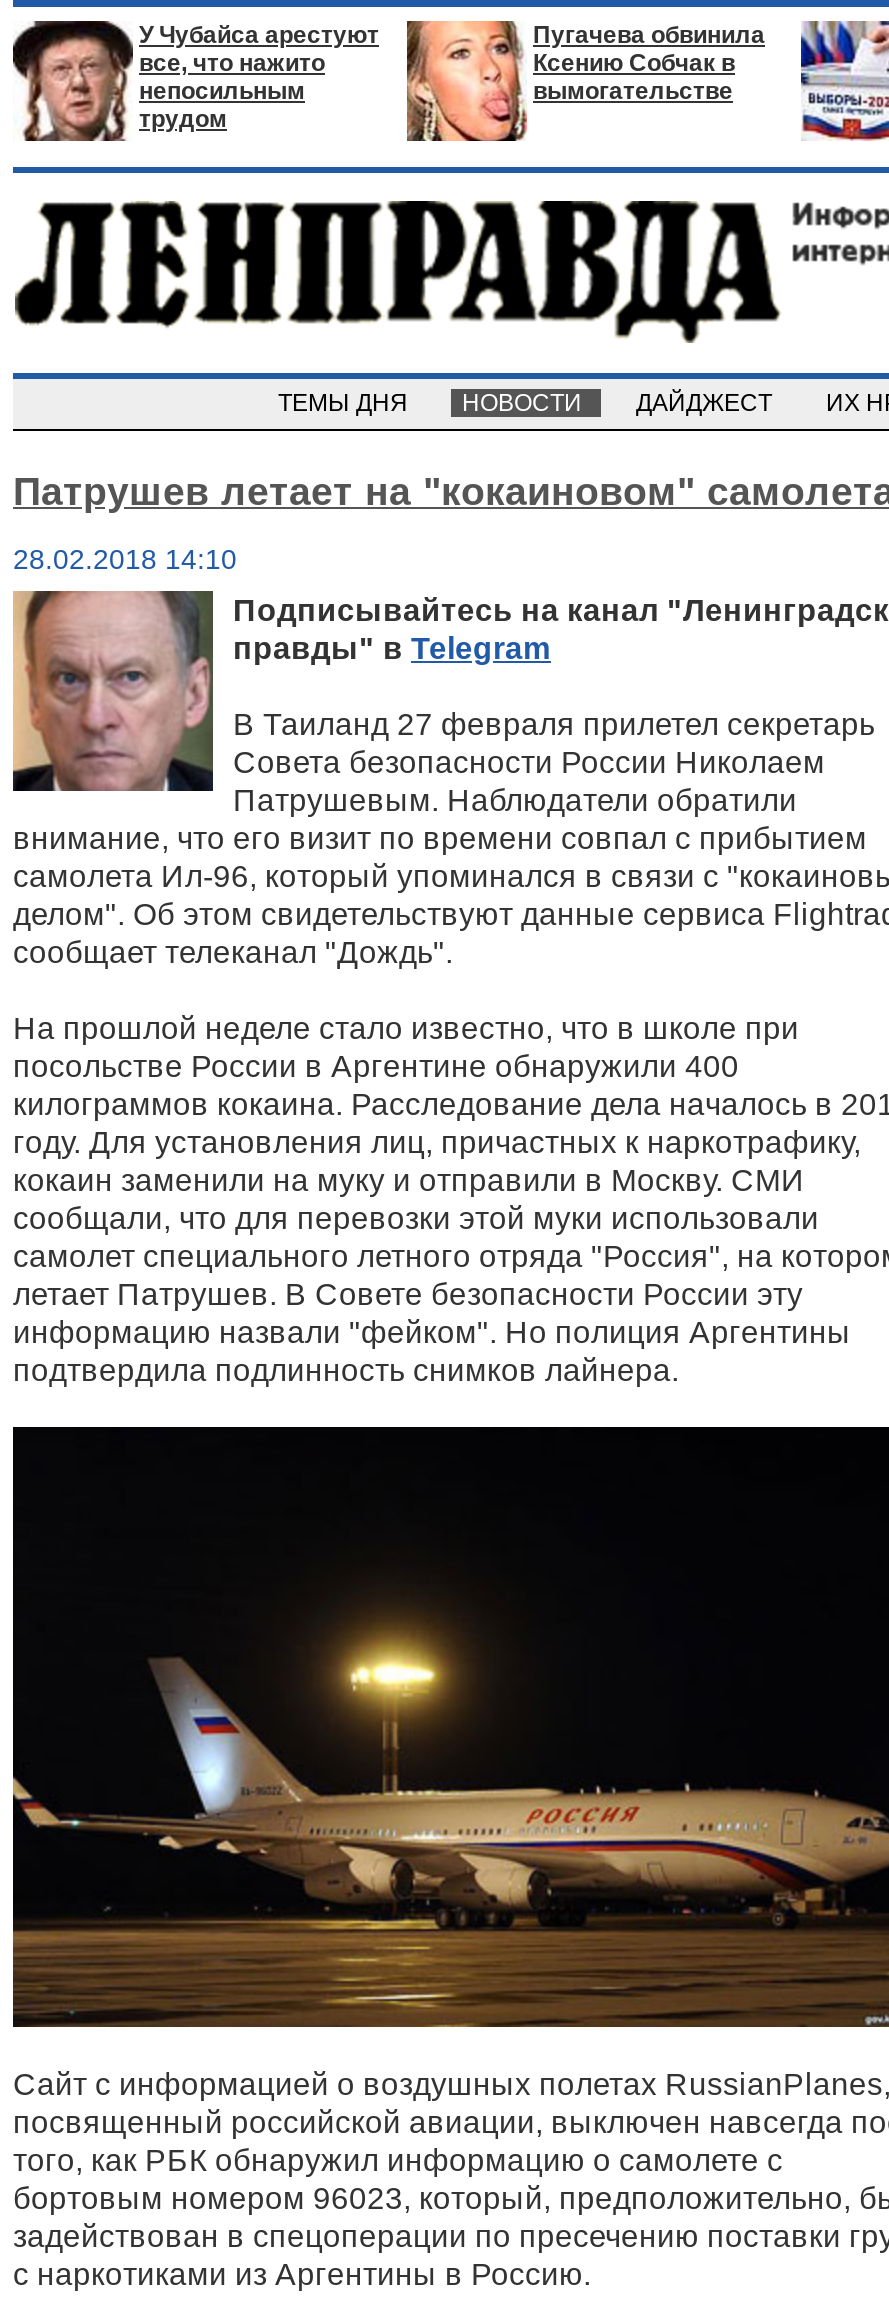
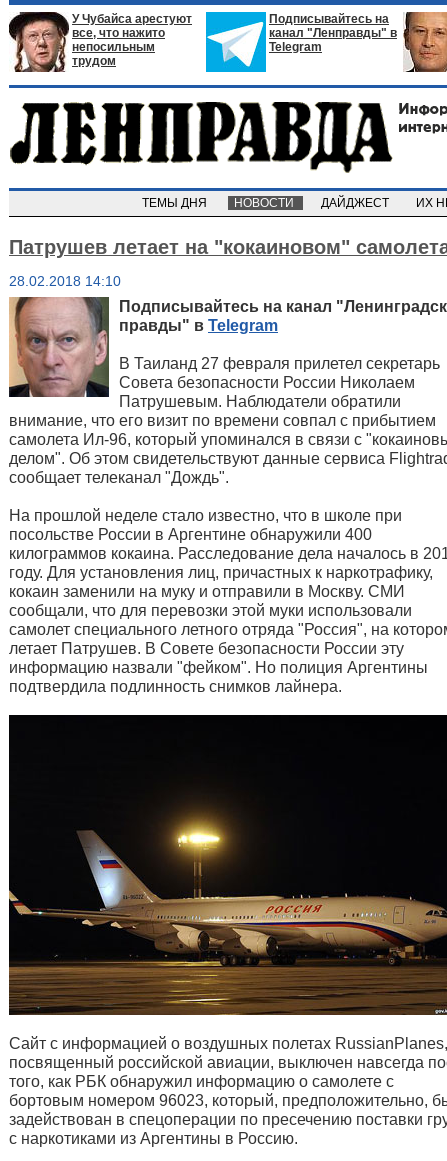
- [image]
- Пугачева обвинила
- Ксению Собчак в
- вымогательстве
+ [image]
+ Подписывайтесь на
+ канал "Ленправды" в
+ Telegram

- [image]
+ [image]
